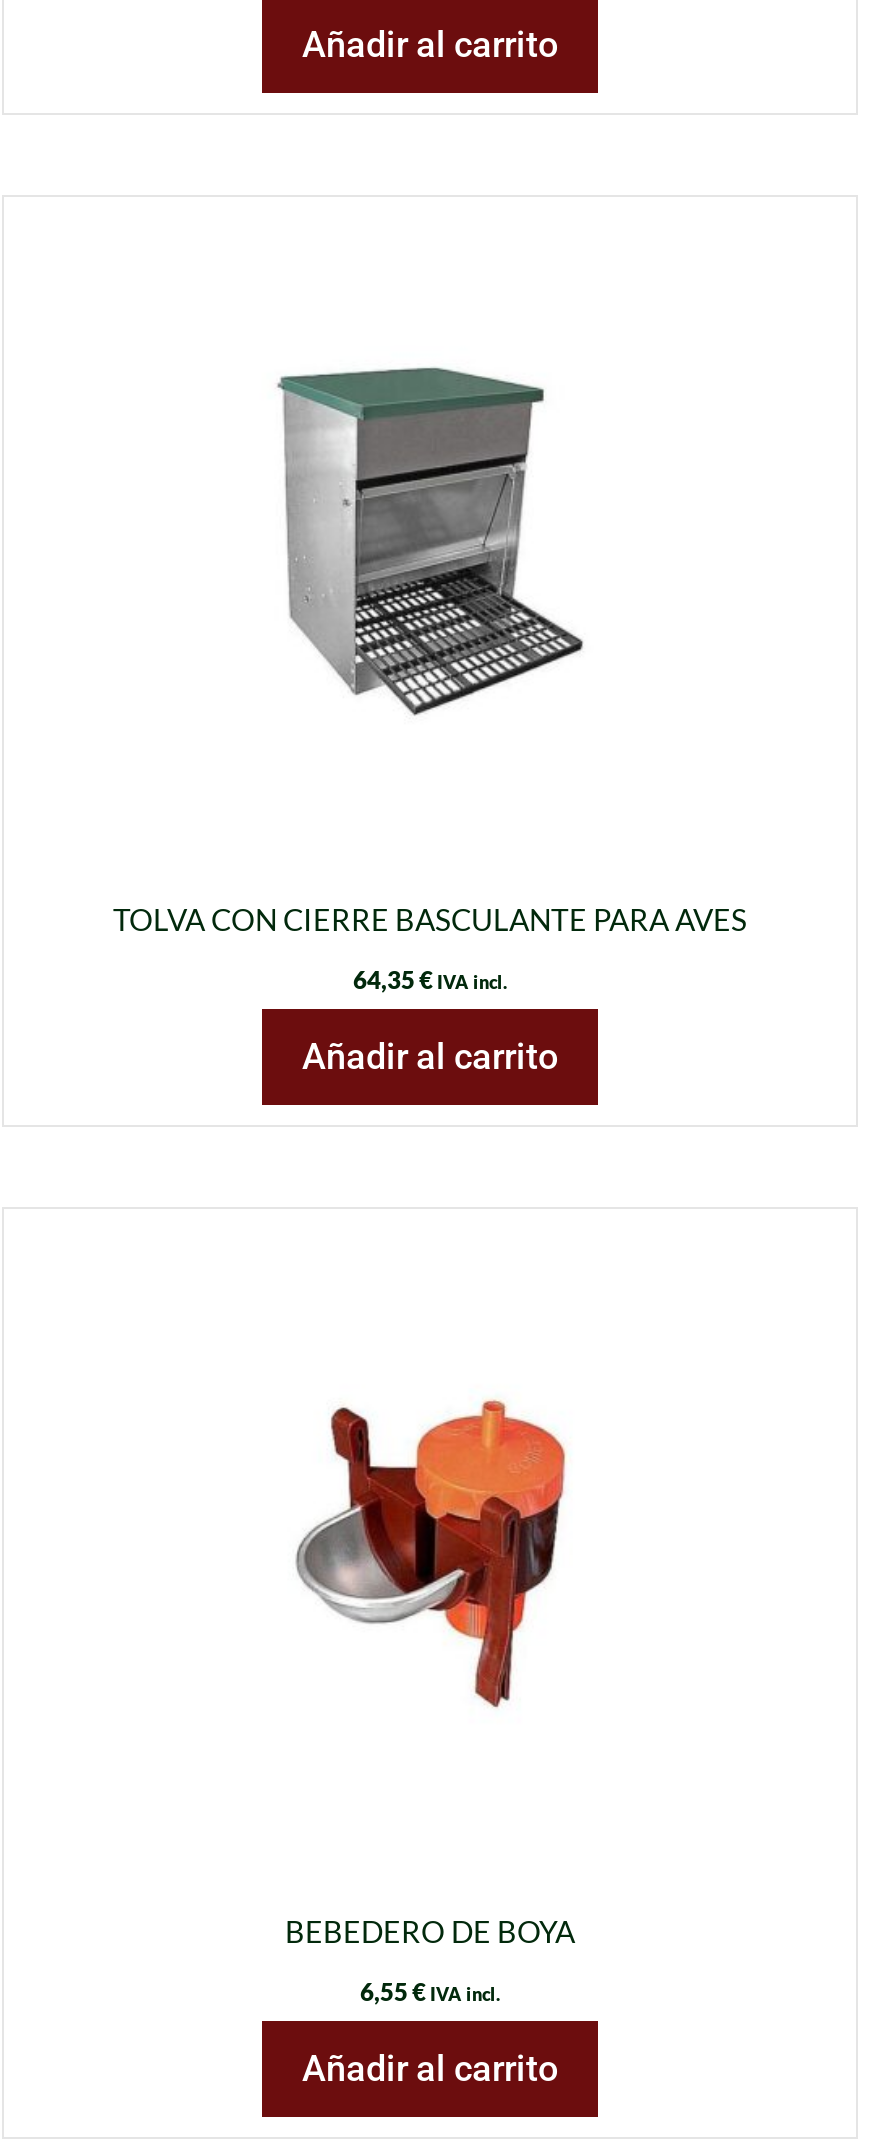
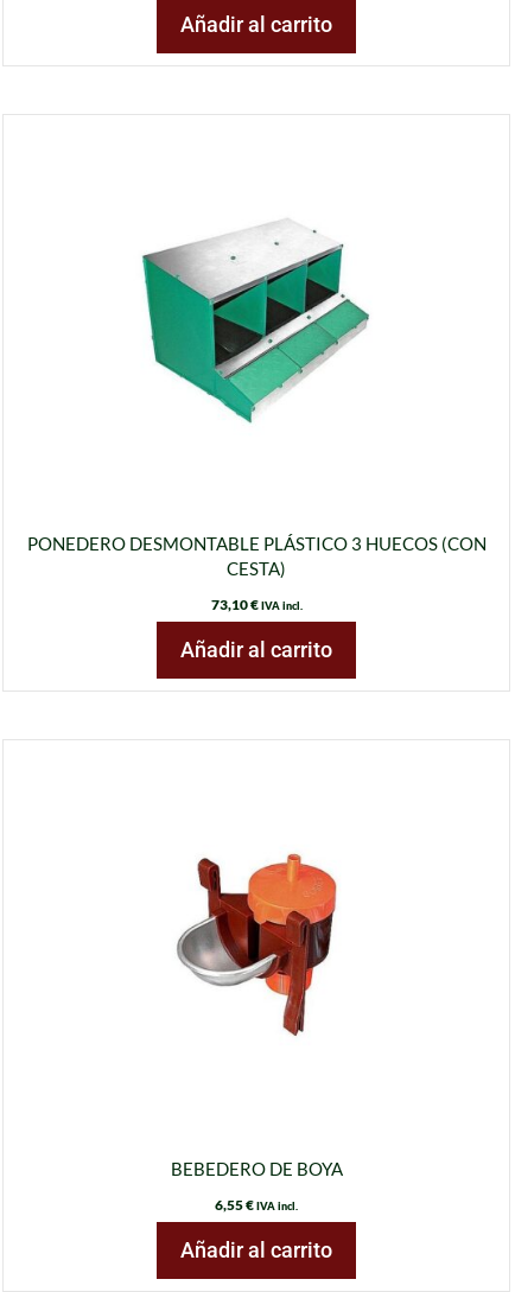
- [image]
+ [image]

- TOLVA CON CIERRE BASCULANTE PARA AVES
+ PONEDERO DESMONTABLE PLÁSTICO 3 HUECOS (CON
+ CESTA)

- 64,35€ IVA incl.
+ 73,10€ IVA incl.
